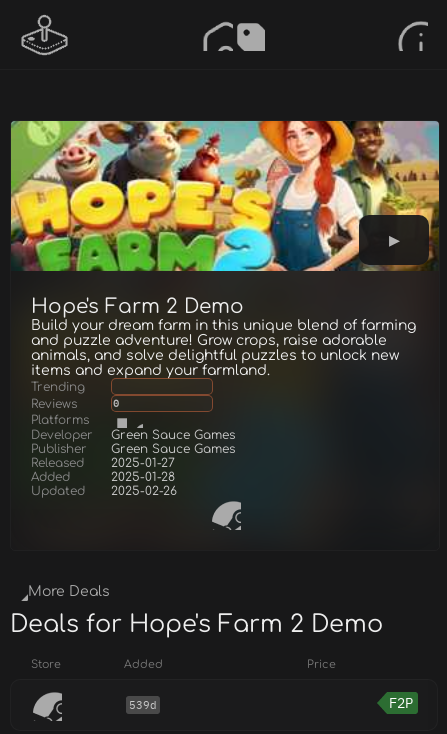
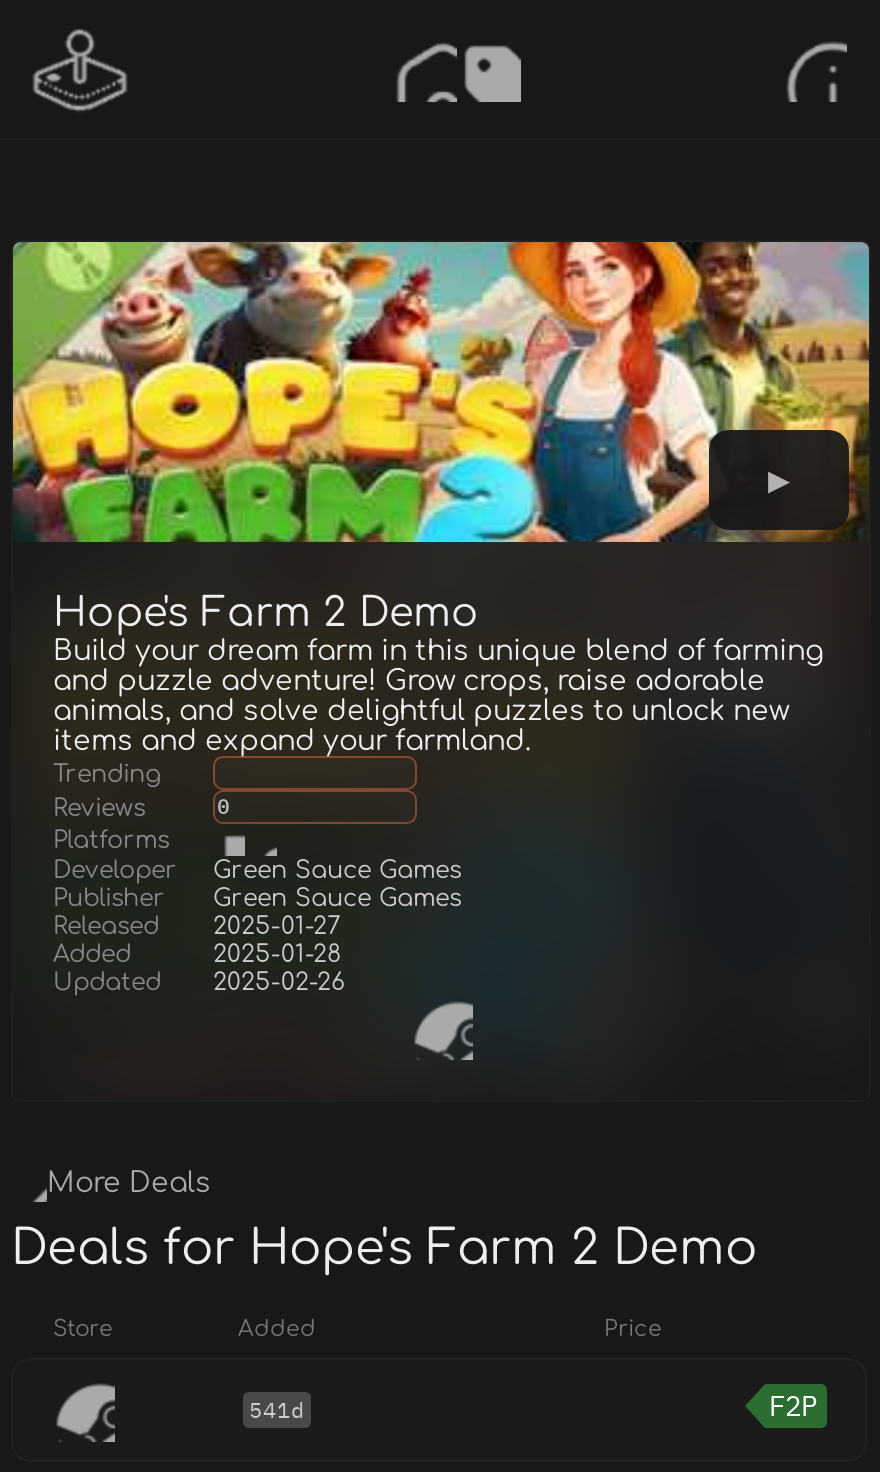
- 539d
+ 541d
